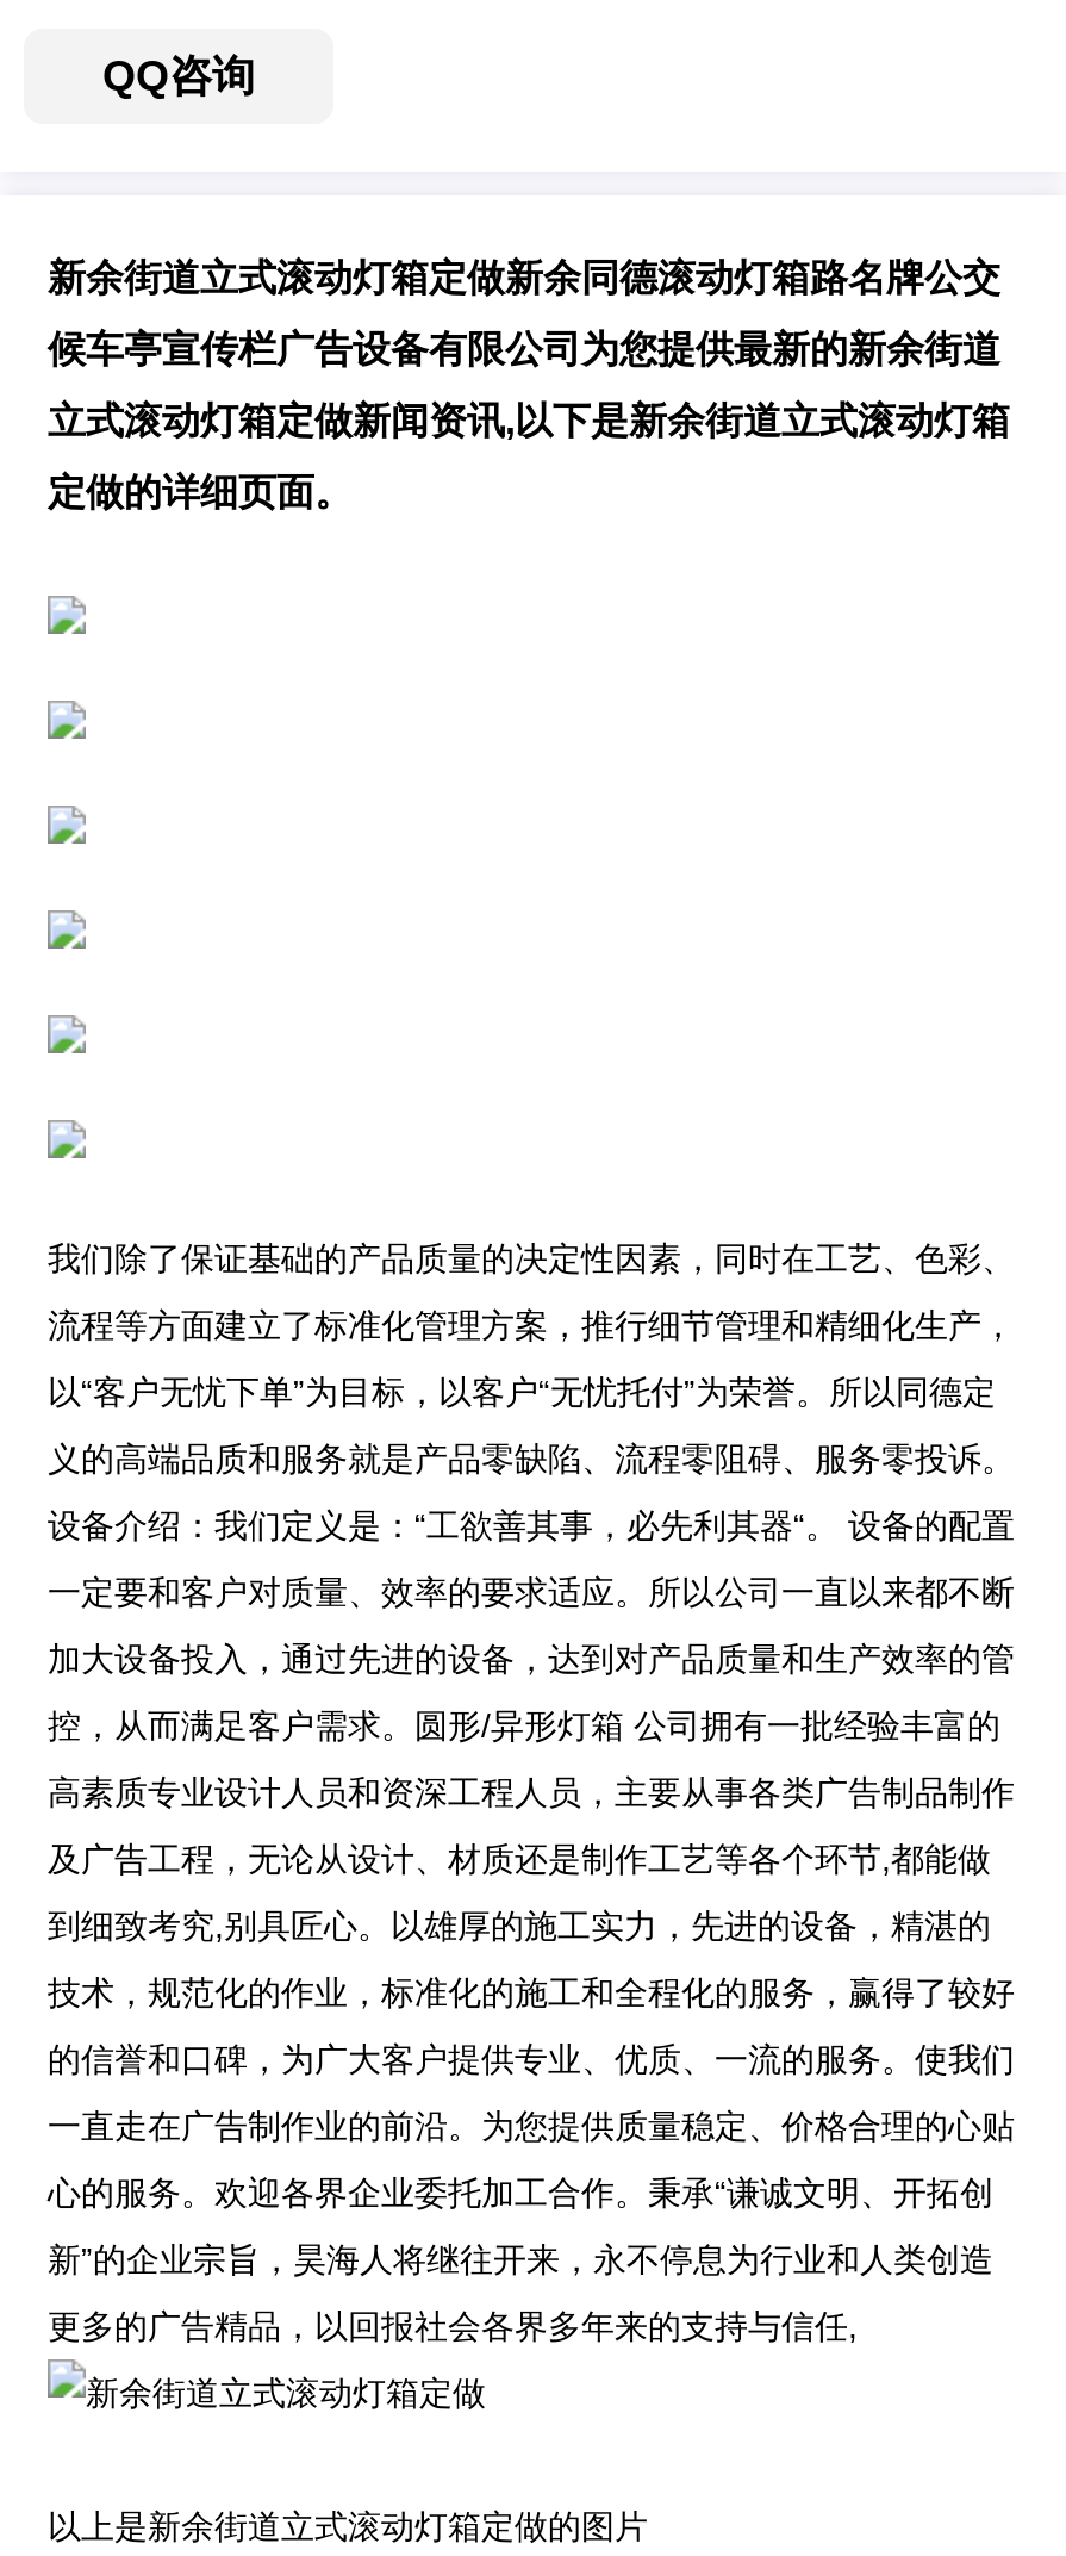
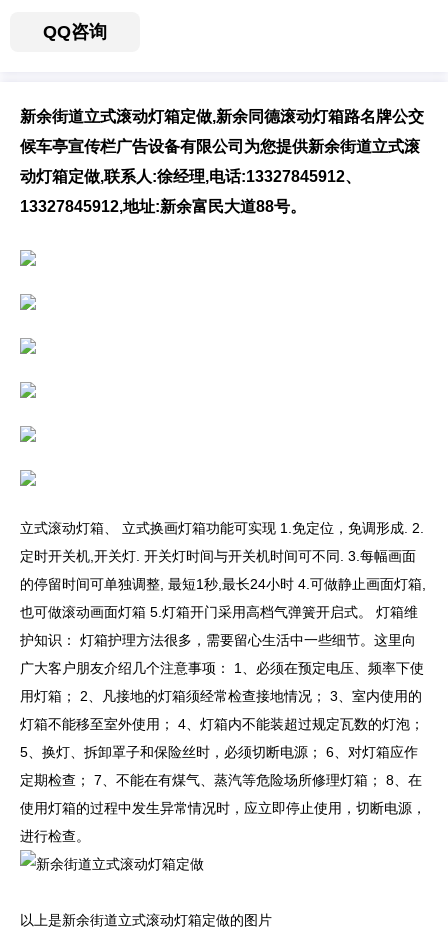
- 新余街道立式滚动灯箱定做新余同德滚动灯箱路名牌公交
- 候车亭宣传栏广告设备有限公司为您提供最新的新余街道
- 立式滚动灯箱定做新闻资讯,以下是新余街道立式滚动灯箱
- 定做的详细页面。
+ 新余街道立式滚动灯箱定做,新余同德滚动灯箱路名牌公交
+ 候车亭宣传栏广告设备有限公司为您提供新余街道立式滚
+ 动灯箱定做,联系人:徐经理,电话:13327845912、
+ 13327845912,地址:新余富民大道88号。

- 我们除了保证基础的产品质量的决定性因素，同时在工艺、色彩、
- 流程等方面建立了标准化管理方案，推行细节管理和精细化生产，
- 以“客户无忧下单”为目标，以客户“无忧托付”为荣誉。所以同德定
- 义的高端品质和服务就是产品零缺陷、流程零阻碍、服务零投诉。
- 设备介绍：我们定义是：“工欲善其事，必先利其器“。 设备的配置
- 一定要和客户对质量、效率的要求适应。所以公司一直以来都不断
- 加大设备投入，通过先进的设备，达到对产品质量和生产效率的管
- 控，从而满足客户需求。圆形/异形灯箱 公司拥有一批经验丰富的
- 高素质专业设计人员和资深工程人员，主要从事各类广告制品制作
- 及广告工程，无论从设计、材质还是制作工艺等各个环节,都能做
- 到细致考究,别具匠心。以雄厚的施工实力，先进的设备，精湛的
- 技术，规范化的作业，标准化的施工和全程化的服务，赢得了较好
- 的信誉和口碑，为广大客户提供专业、优质、一流的服务。使我们
- 一直走在广告制作业的前沿。为您提供质量稳定、价格合理的心贴
- 心的服务。欢迎各界企业委托加工合作。秉承“谦诚文明、开拓创
- 新”的企业宗旨，昊海人将继往开来，永不停息为行业和人类创造
- 更多的广告精品，以回报社会各界多年来的支持与信任,
+ 立式滚动灯箱、 立式换画灯箱功能可实现 1.免定位，免调形成. 2.
+ 定时开关机,开关灯. 开关灯时间与开关机时间可不同. 3.每幅画面
+ 的停留时间可单独调整, 最短1秒,最长24小时 4.可做静止画面灯箱,
+ 也可做滚动画面灯箱 5.灯箱开门采用高档气弹簧开启式。 灯箱维
+ 护知识： 灯箱护理方法很多，需要留心生活中一些细节。这里向
+ 广大客户朋友介绍几个注意事项： 1、必须在预定电压、频率下使
+ 用灯箱； 2、凡接地的灯箱须经常检查接地情况； 3、室内使用的
+ 灯箱不能移至室外使用； 4、灯箱内不能装超过规定瓦数的灯泡；
+ 5、换灯、拆卸罩子和保险丝时，必须切断电源； 6、对灯箱应作
+ 定期检查； 7、不能在有煤气、蒸汽等危险场所修理灯箱； 8、在
+ 使用灯箱的过程中发生异常情况时，应立即停止使用，切断电源，
+ 进行检查。
